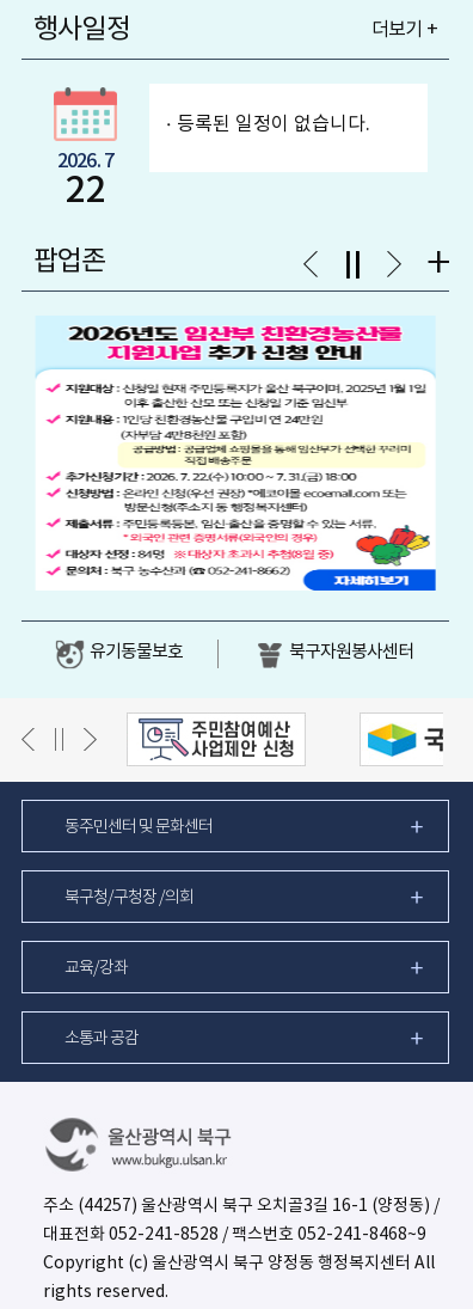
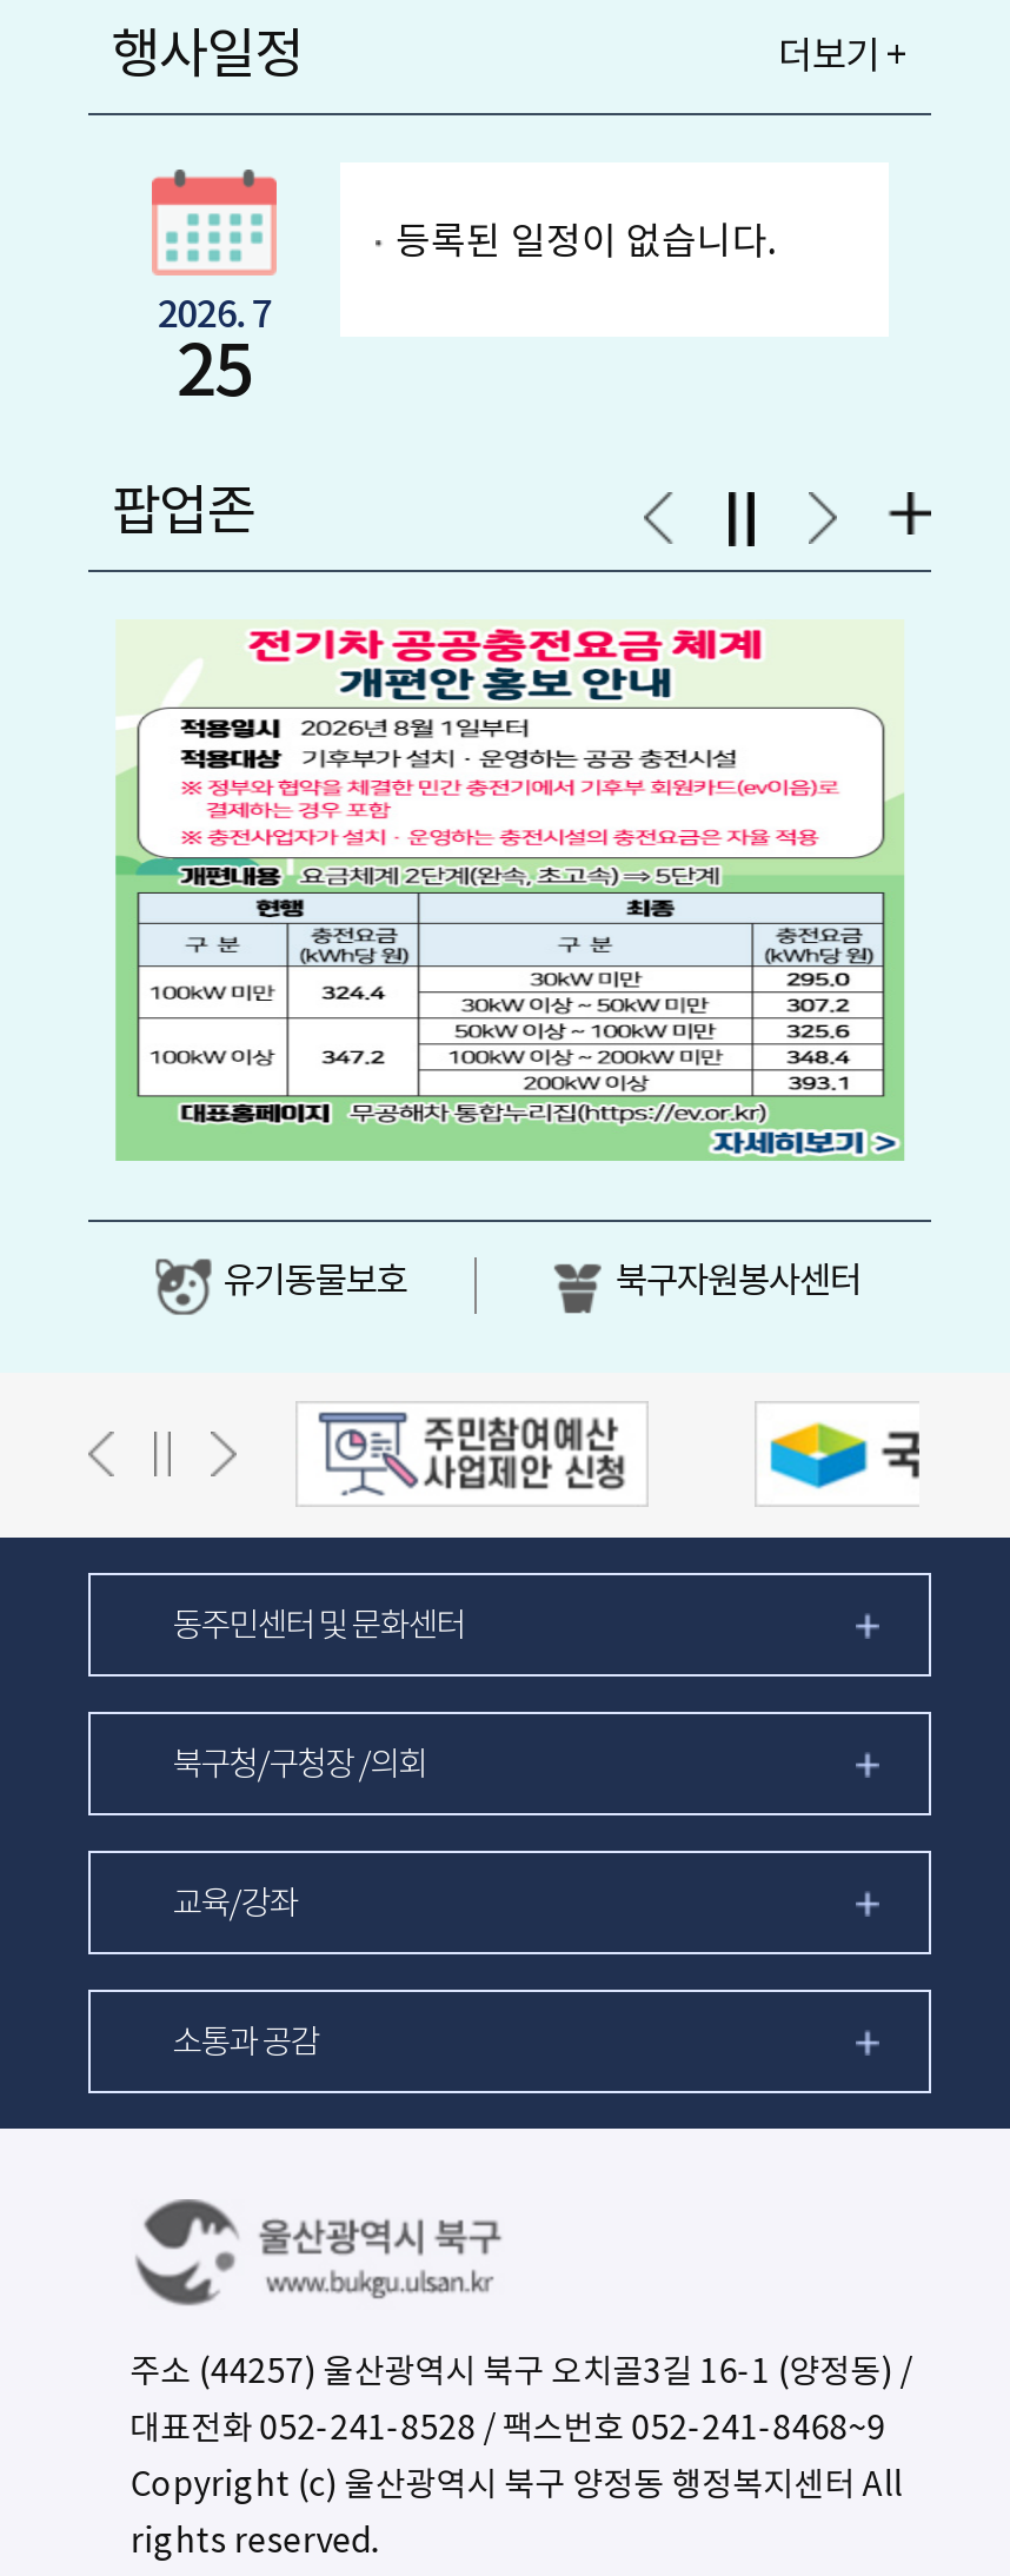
- 22
+ 25

- [image]
+ [image]
